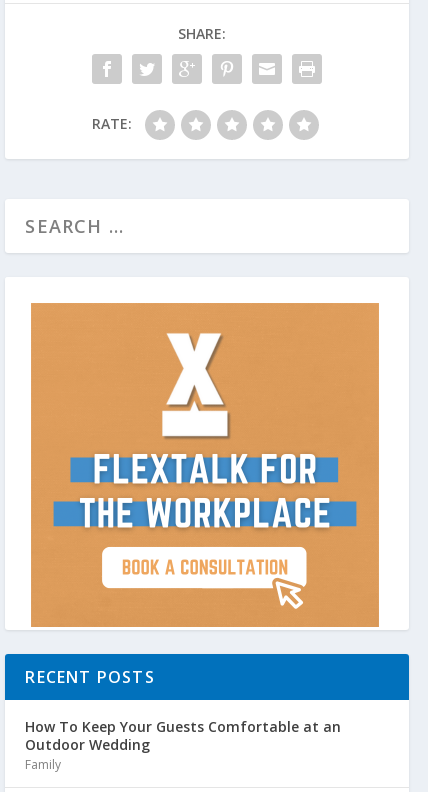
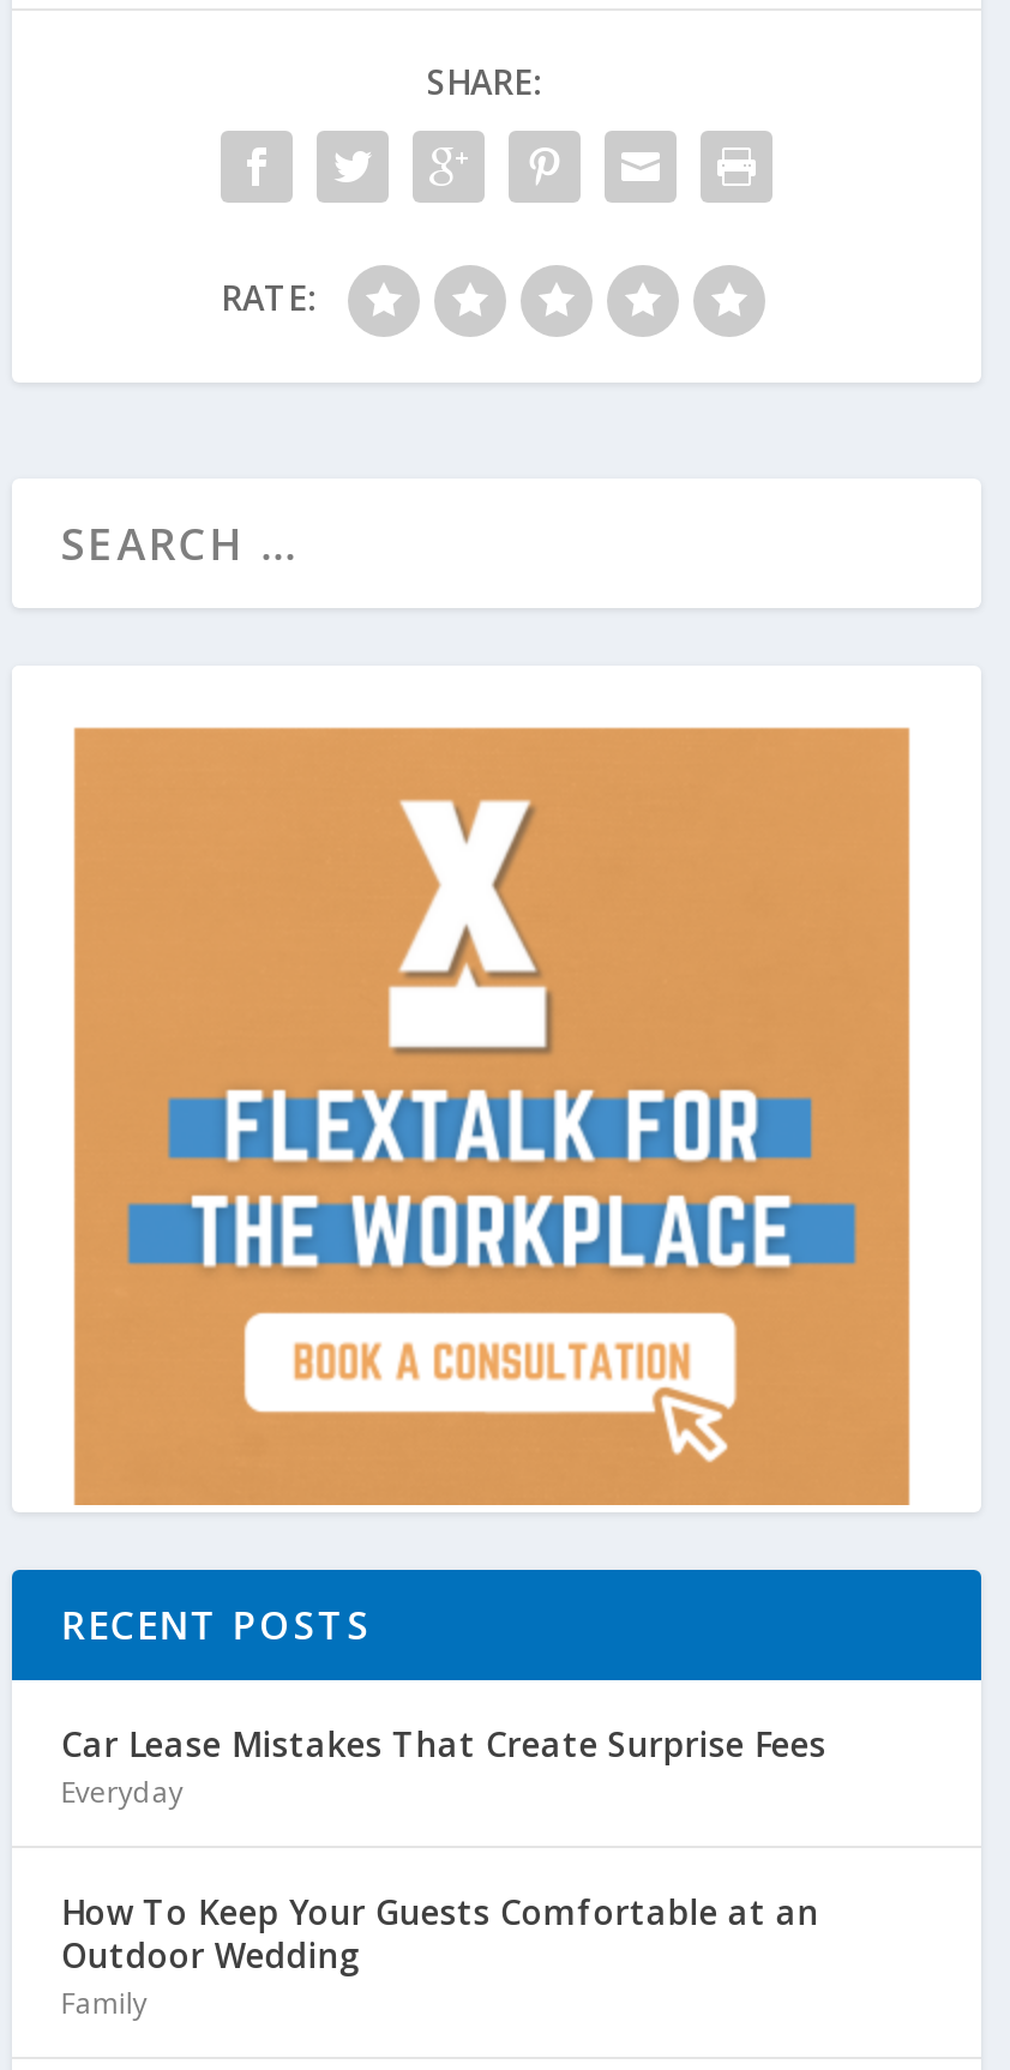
+ Car Lease Mistakes That Create Surprise Fees
+ Everyday
